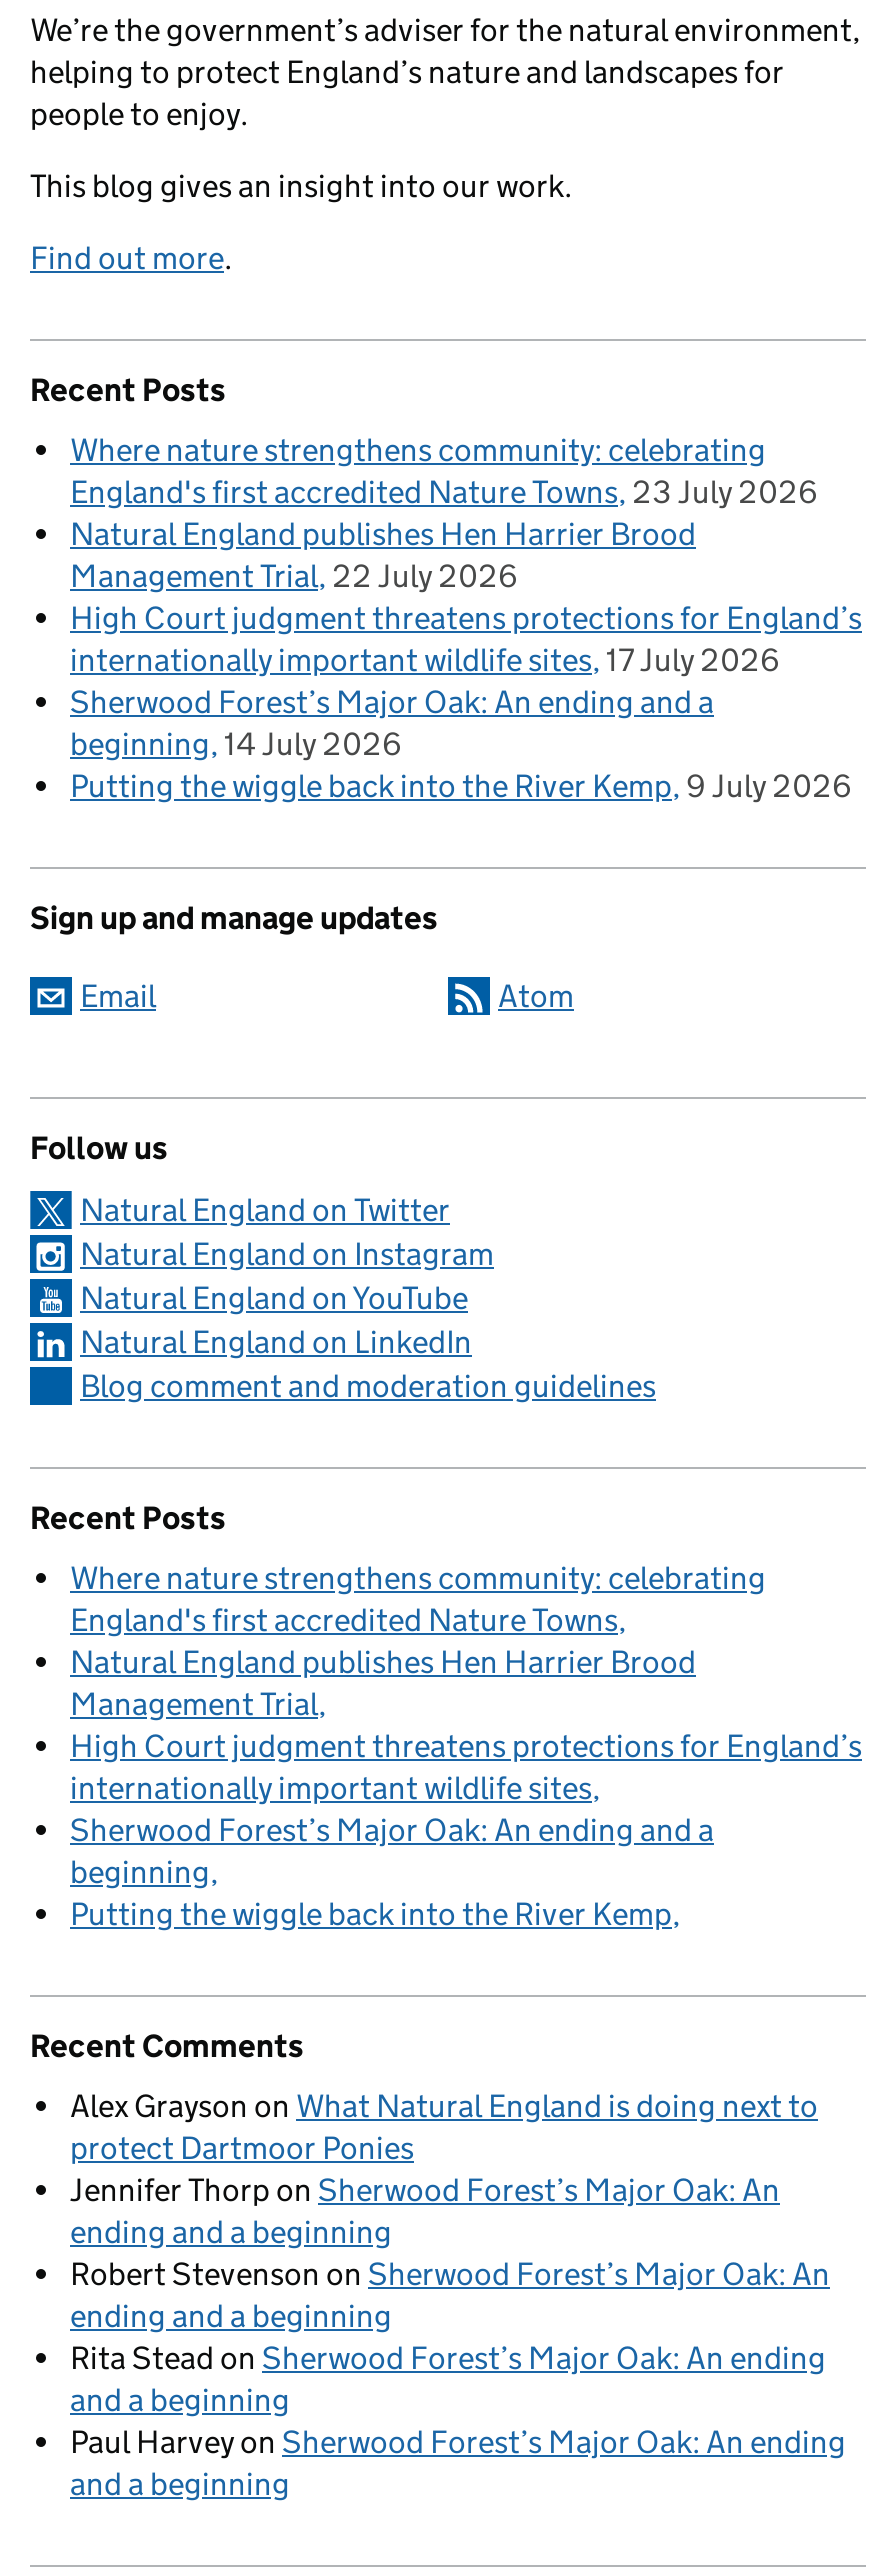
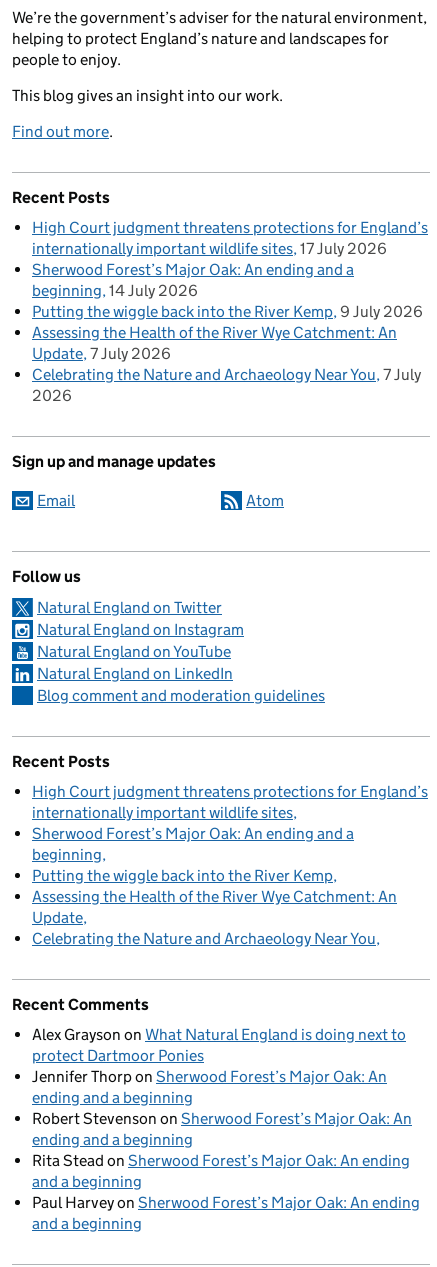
- Where nature strengthens community: celebrating
- England's first accredited Nature Towns 23 July 2026
- Natural England publishes Hen Harrier Brood
- Management Trial 22 July 2026

moved up: High Court judgment threatens protections for England’s | internationally important wildlife sites 17 July 2026 | Sherwood Forest’s Major Oak: An ending and a | beginning 14 July 2026 | Putting the wiggle back into the River Kemp 9 July 2026

+ Assessing the Health of the River Wye Catchment: An
+ Update 7 July 2026
+ Celebrating the Nature and Archaeology Near You 7 July
+ 2026

- Where nature strengthens community: celebrating
- England's first accredited Nature Towns
- Natural England publishes Hen Harrier Brood
- Management Trial

moved up: High Court judgment threatens protections for England’s | internationally important wildlife sites | Sherwood Forest’s Major Oak: An ending and a | beginning | Putting the wiggle back into the River Kemp

+ Assessing the Health of the River Wye Catchment: An
+ Update
+ Celebrating the Nature and Archaeology Near You
